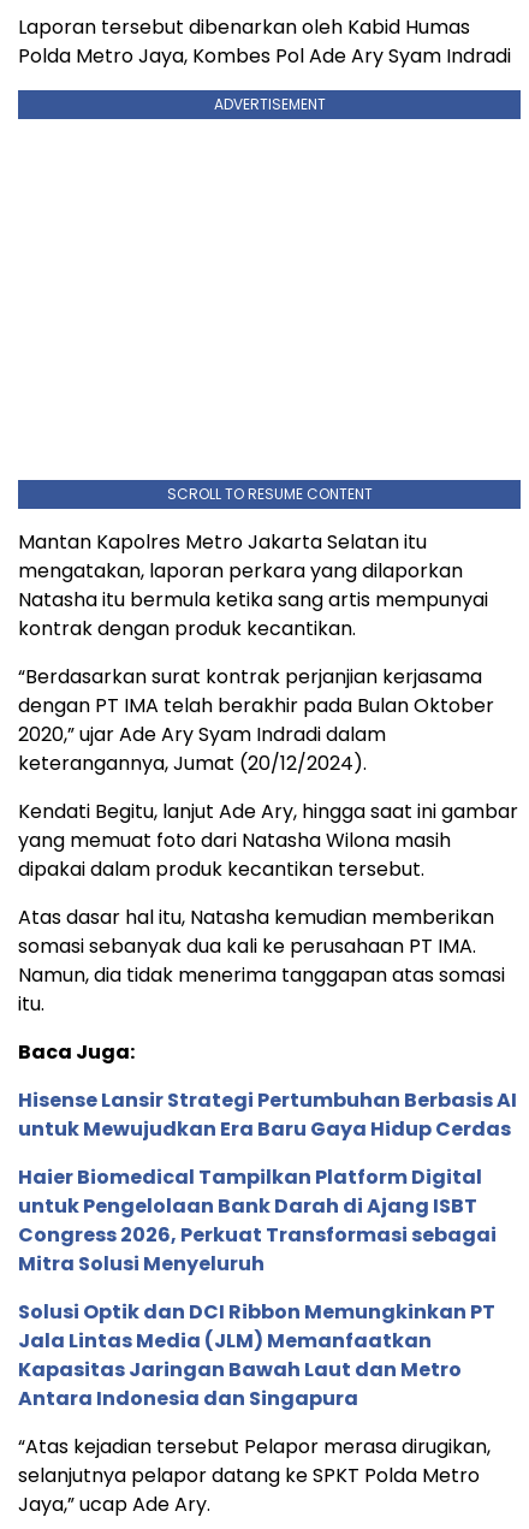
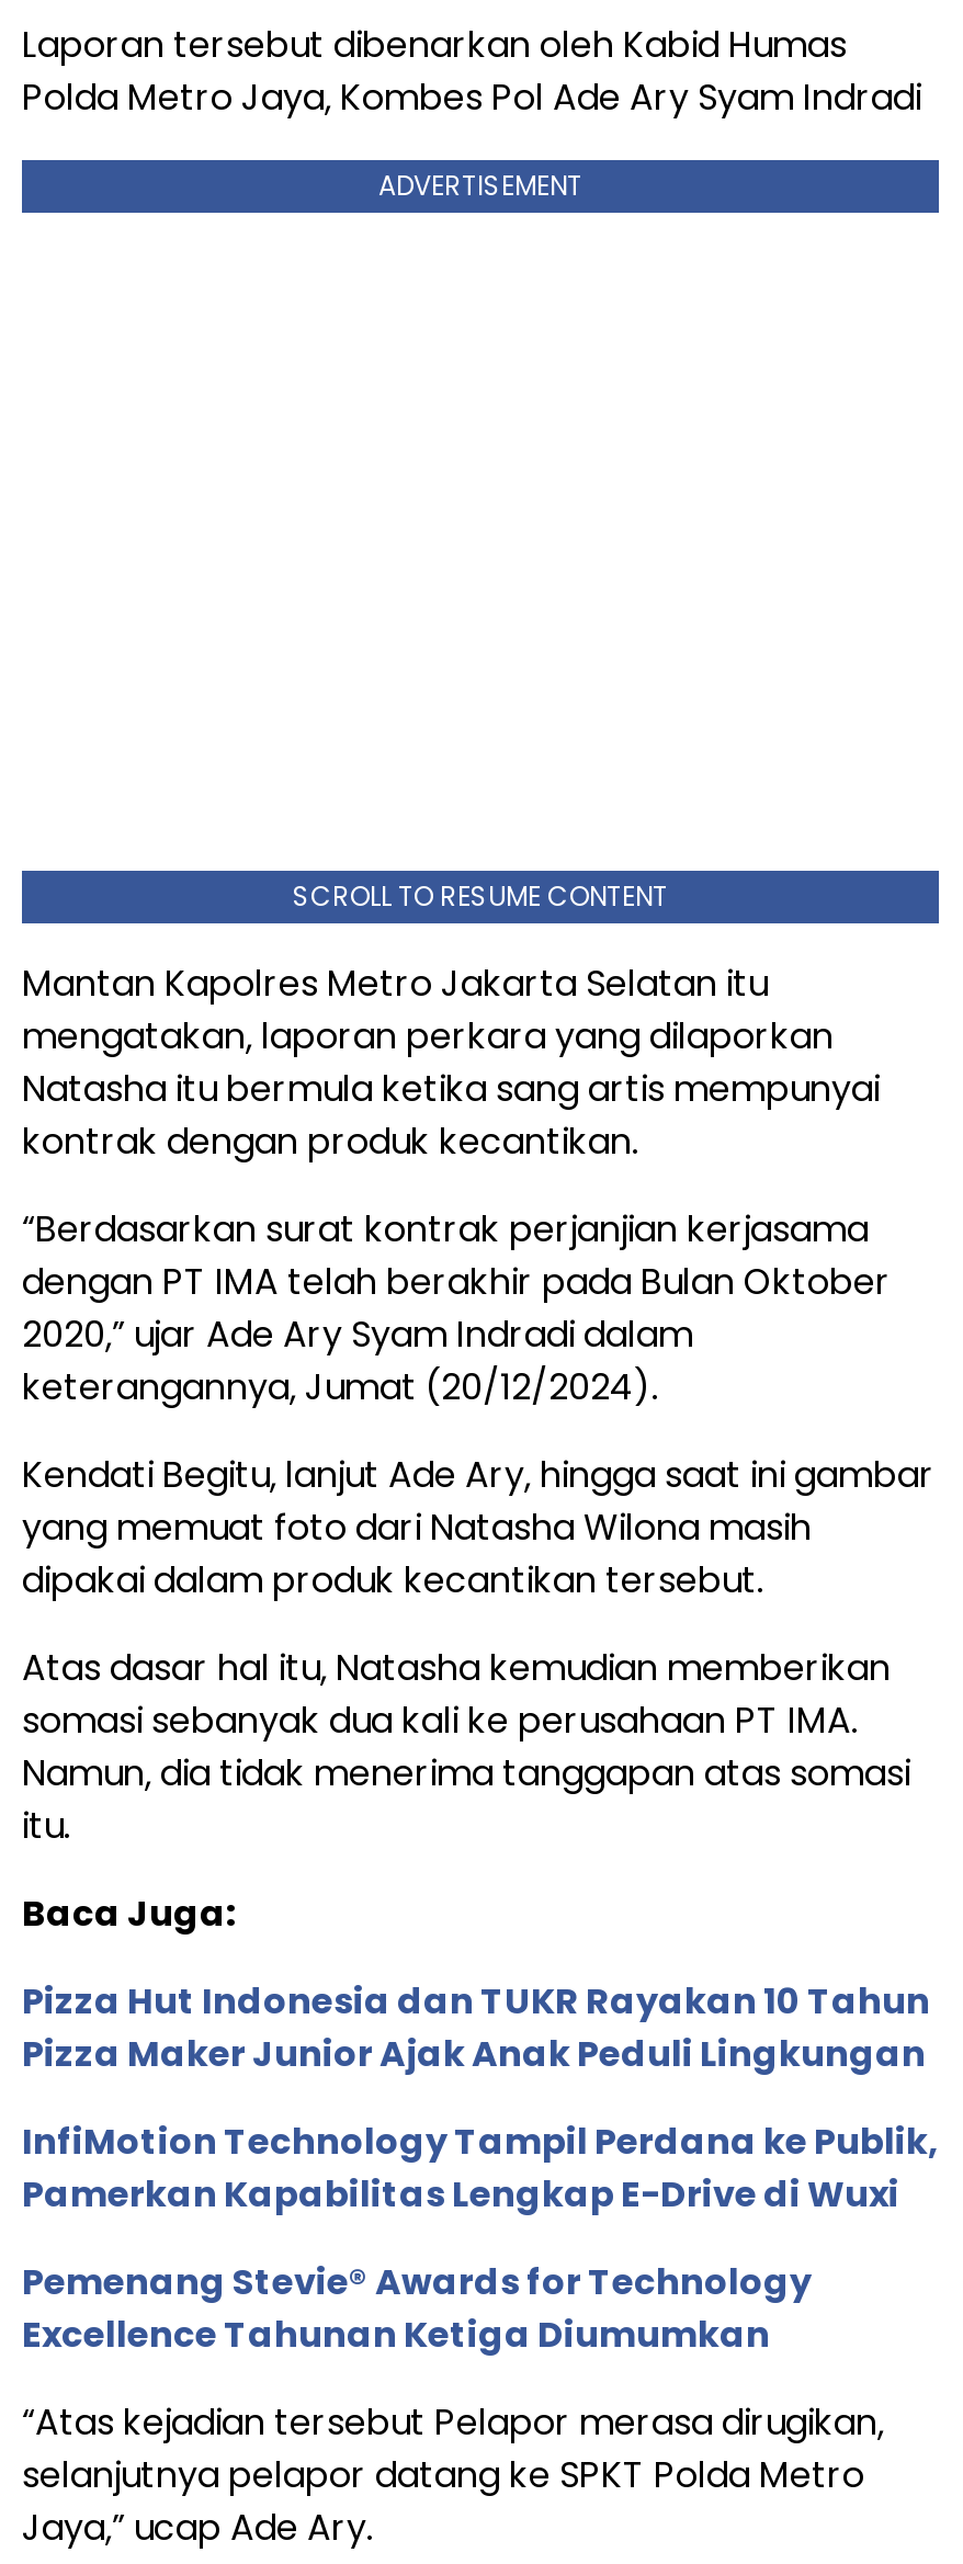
- Hisense Lansir Strategi Pertumbuhan Berbasis AI
- untuk Mewujudkan Era Baru Gaya Hidup Cerdas
+ Pizza Hut Indonesia dan TUKR Rayakan 10 Tahun
+ Pizza Maker Junior Ajak Anak Peduli Lingkungan

- Haier Biomedical Tampilkan Platform Digital
- untuk Pengelolaan Bank Darah di Ajang ISBT
- Congress 2026, Perkuat Transformasi sebagai
- Mitra Solusi Menyeluruh
+ InfiMotion Technology Tampil Perdana ke Publik,
+ Pamerkan Kapabilitas Lengkap E-Drive di Wuxi

- Solusi Optik dan DCI Ribbon Memungkinkan PT
- Jala Lintas Media (JLM) Memanfaatkan
- Kapasitas Jaringan Bawah Laut dan Metro
- Antara Indonesia dan Singapura
+ Pemenang Stevie® Awards for Technology
+ Excellence Tahunan Ketiga Diumumkan
